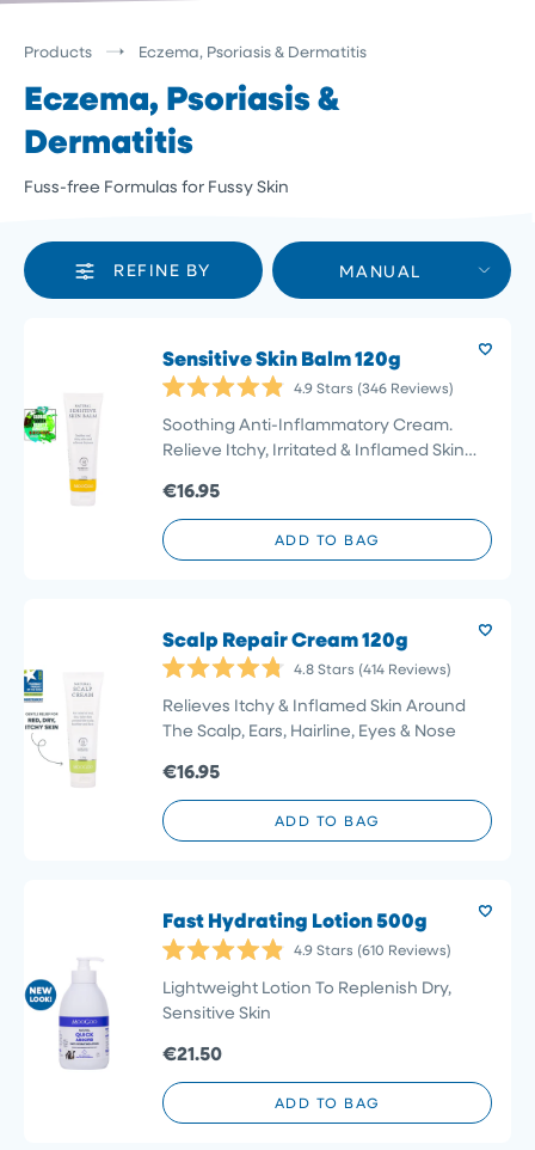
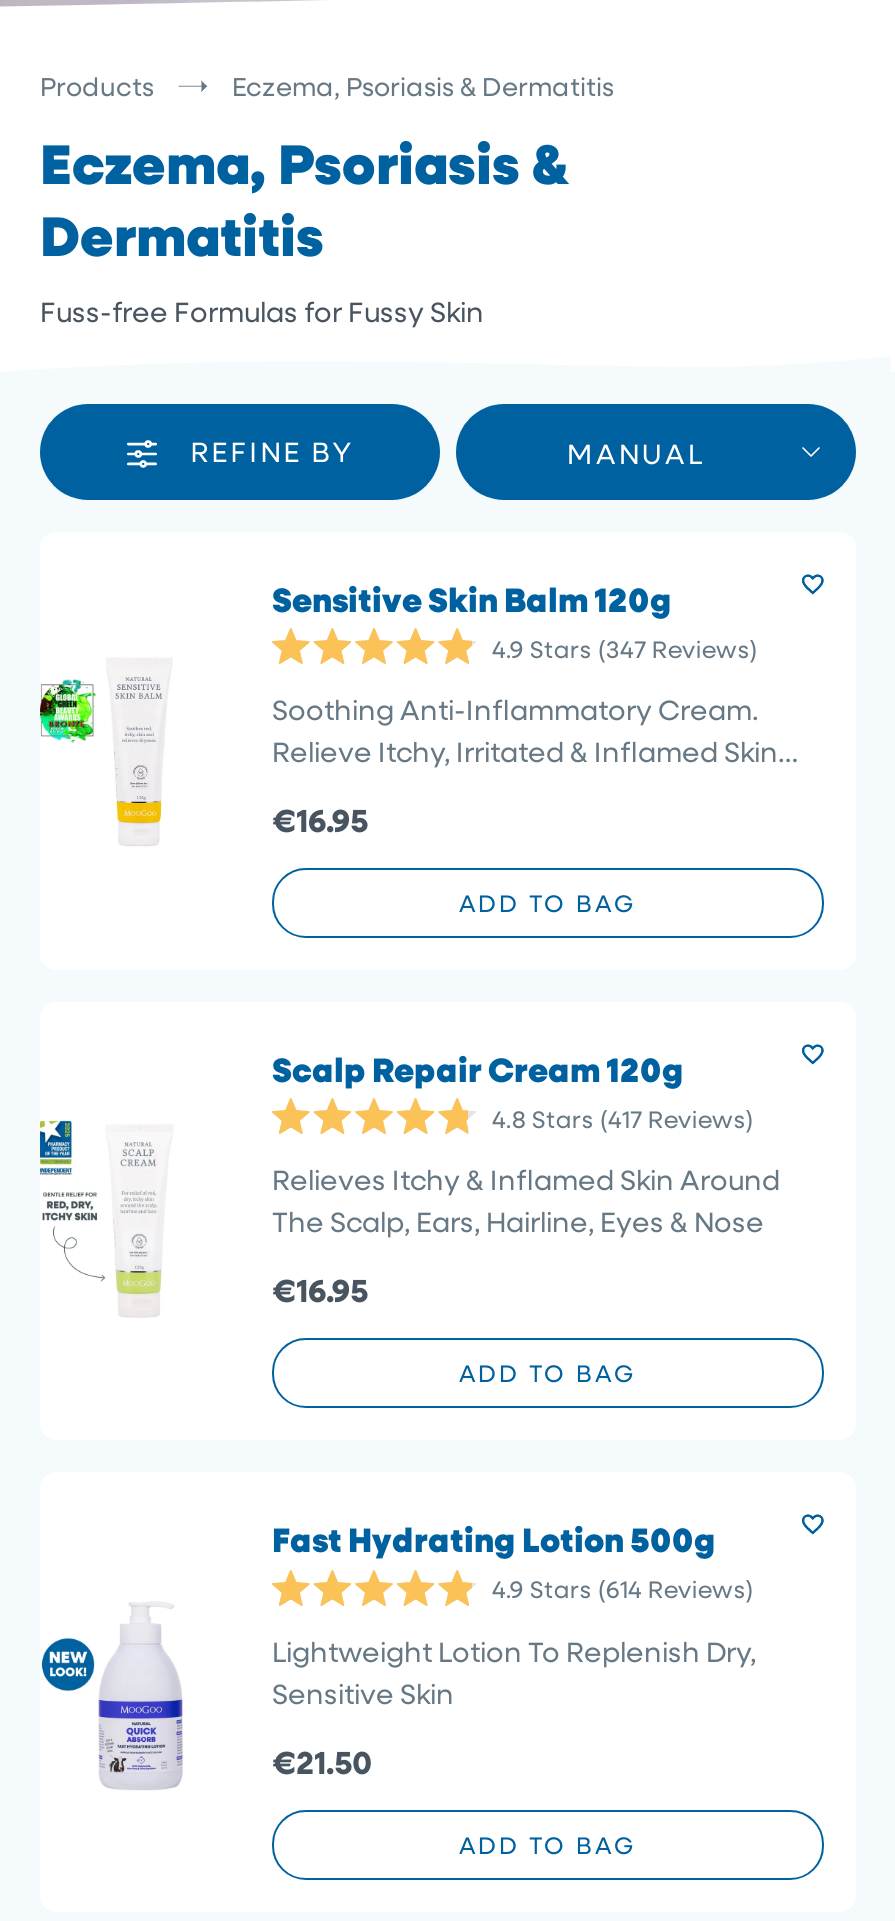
- 4.9 Stars (346 Reviews)
+ 4.9 Stars (347 Reviews)

- 4.8 Stars (414 Reviews)
+ 4.8 Stars (417 Reviews)

- 4.9 Stars (610 Reviews)
+ 4.9 Stars (614 Reviews)
